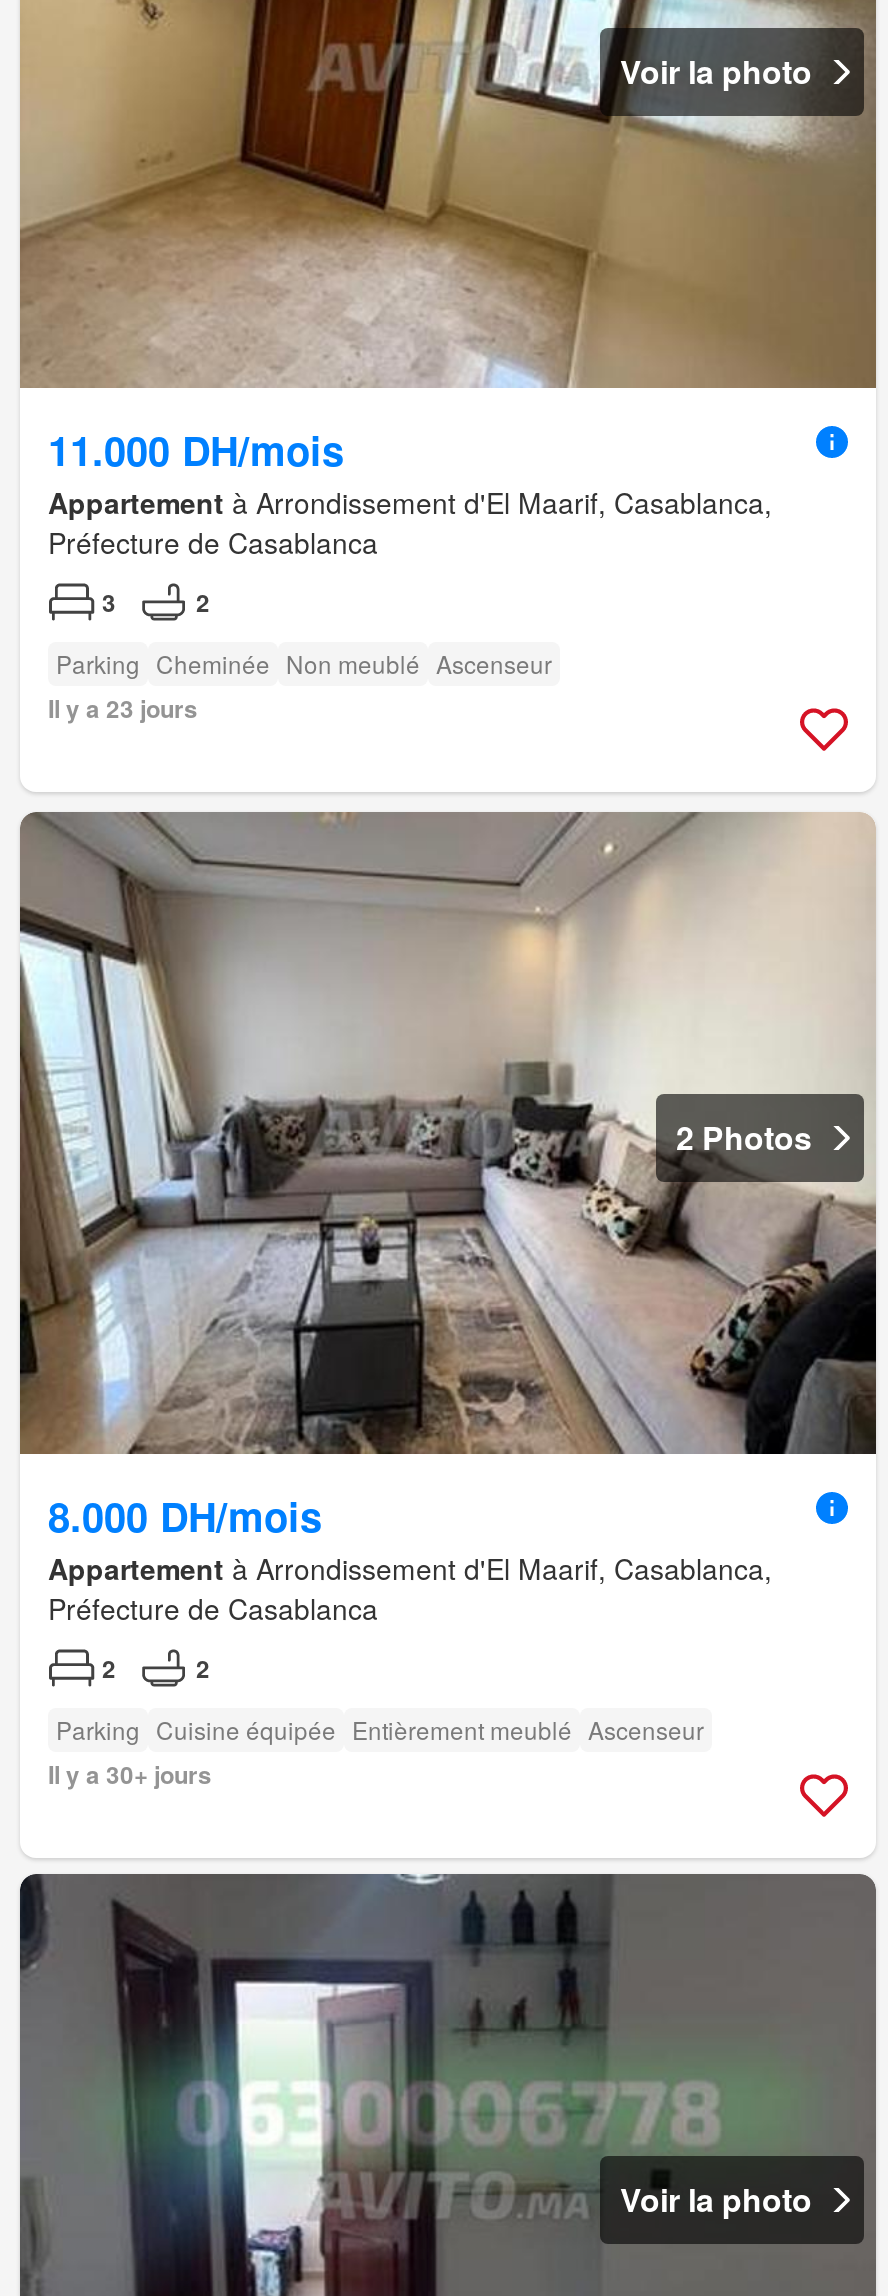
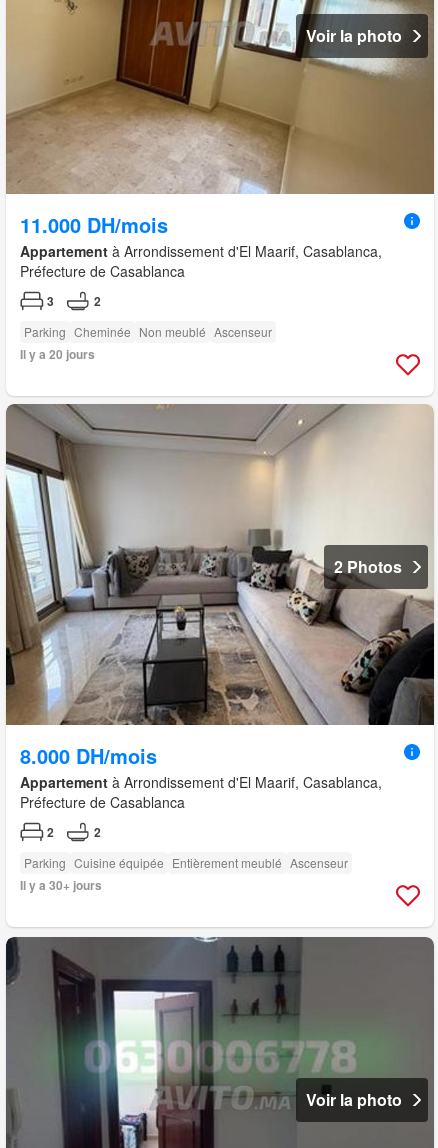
- Il y a 23 jours
+ Il y a 20 jours
